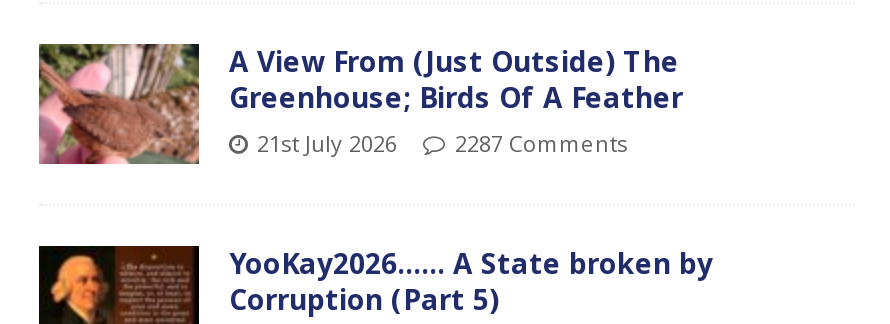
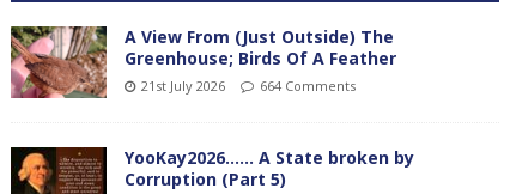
- 21st July 2026 2287 Comments
+ 21st July 2026 664 Comments
